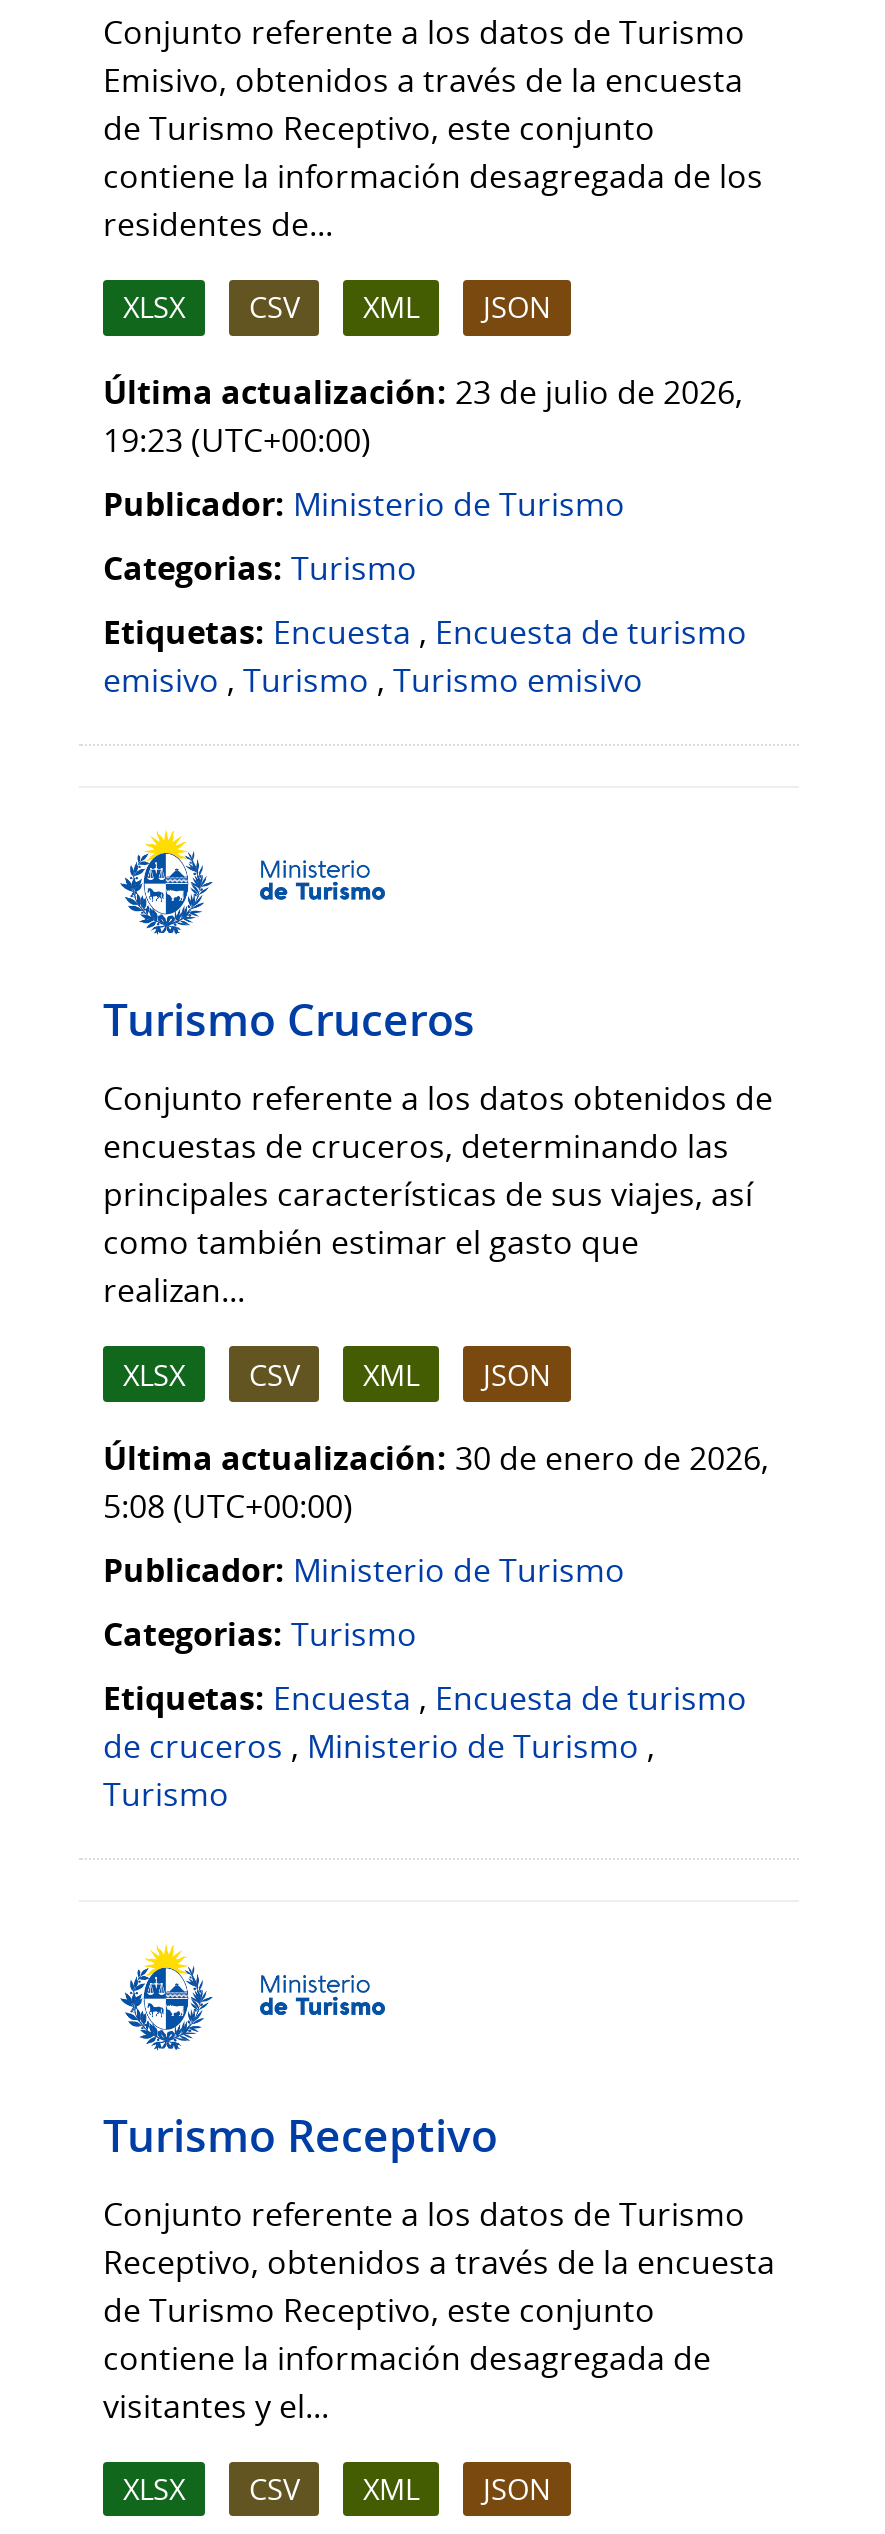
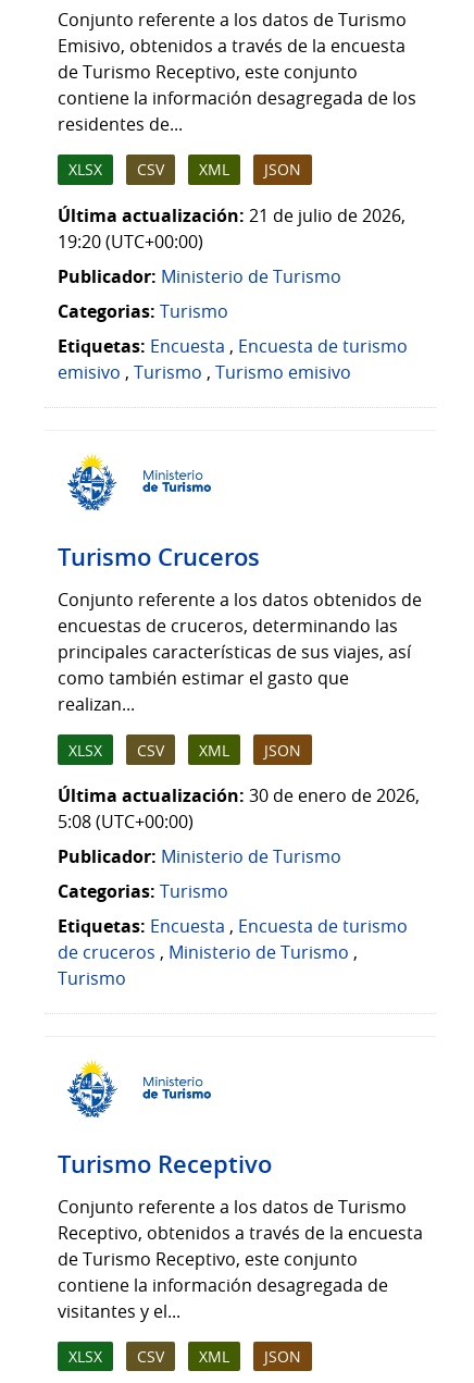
- Última actualización: 23 de julio de 2026,
+ Última actualización: 21 de julio de 2026,

- 19:23 (UTC+00:00)
+ 19:20 (UTC+00:00)
